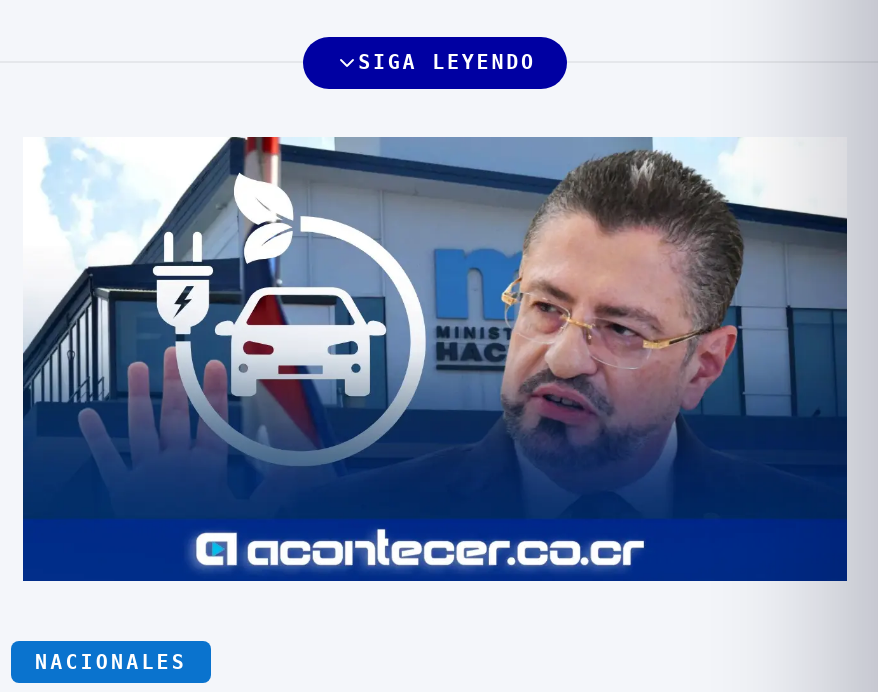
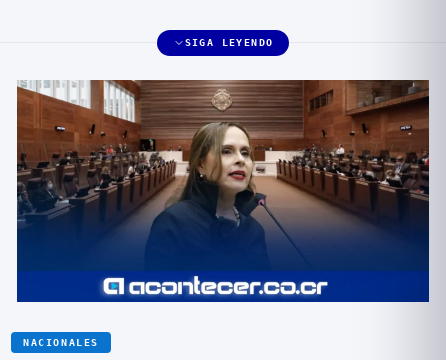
- [image]
+ [image]
